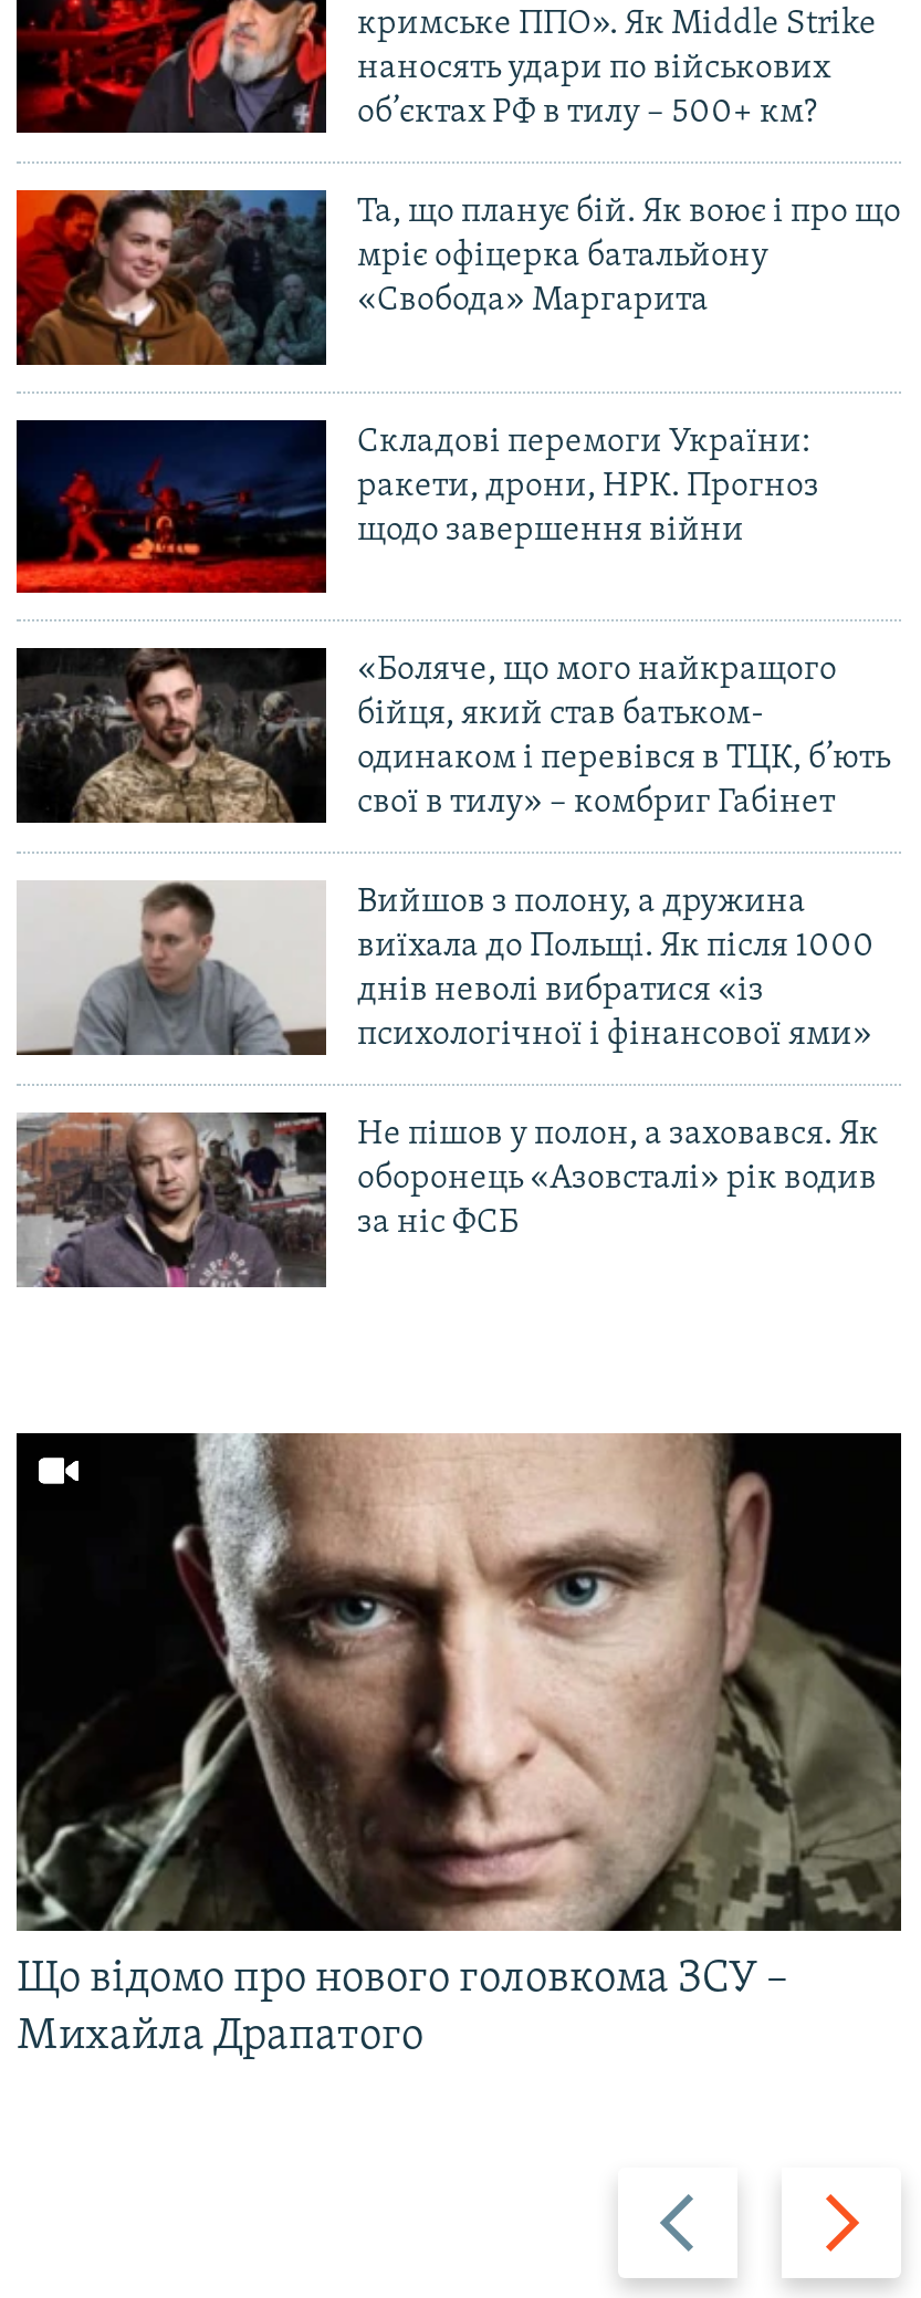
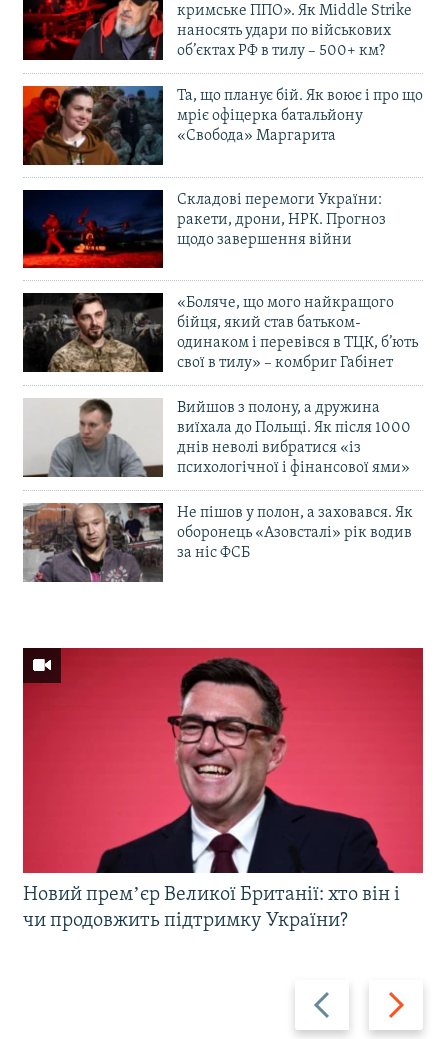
- [image]
- Що відомо про нового головкома ЗСУ –
- Михайла Драпатого
+ [image]
+ Новий премʼєр Великої Британії: хто він і
+ чи продовжить підтримку України?
